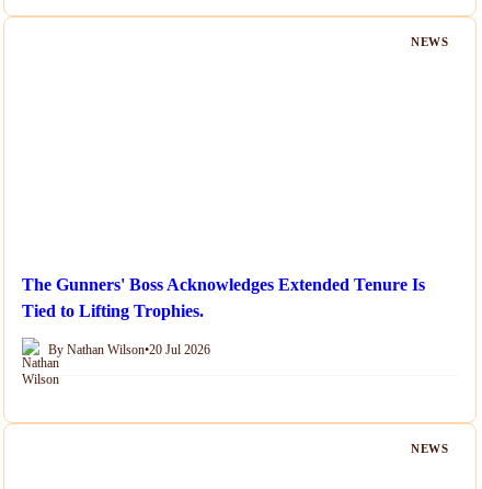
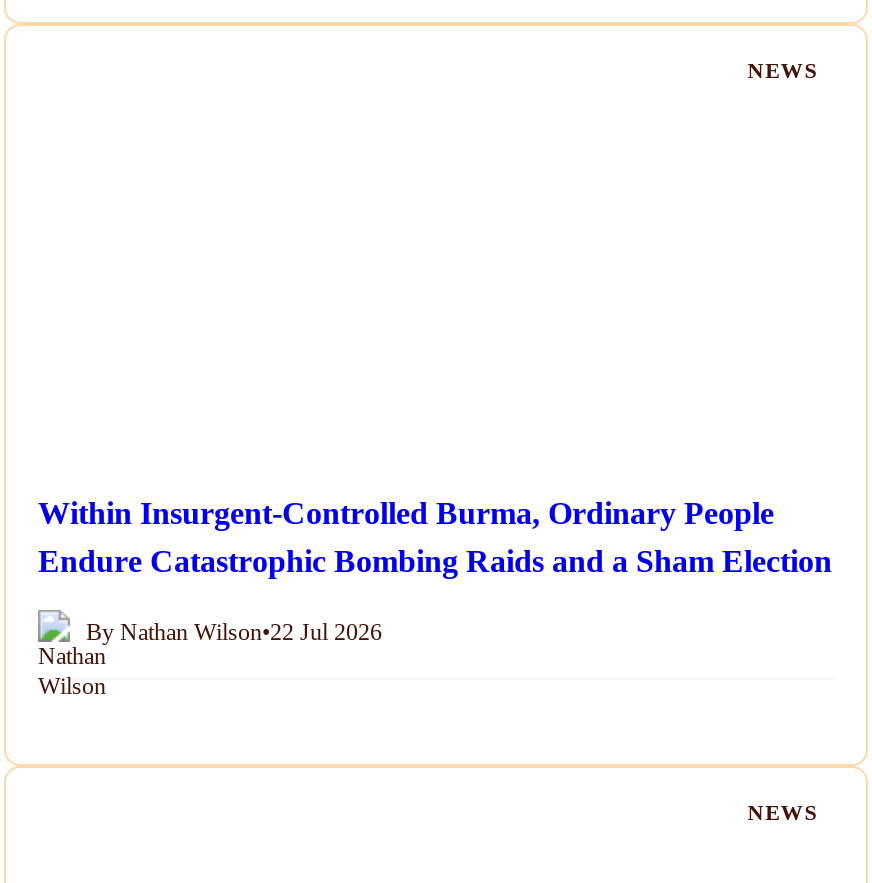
- The Gunners' Boss Acknowledges Extended Tenure Is
- Tied to Lifting Trophies.
+ Within Insurgent-Controlled Burma, Ordinary People
+ Endure Catastrophic Bombing Raids and a Sham Election

- By Nathan Wilson•20 Jul 2026
+ By Nathan Wilson•22 Jul 2026
